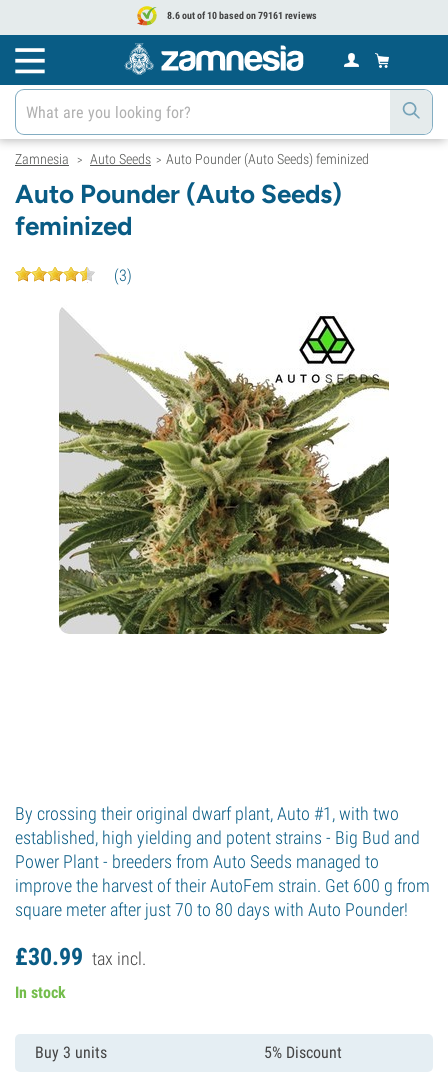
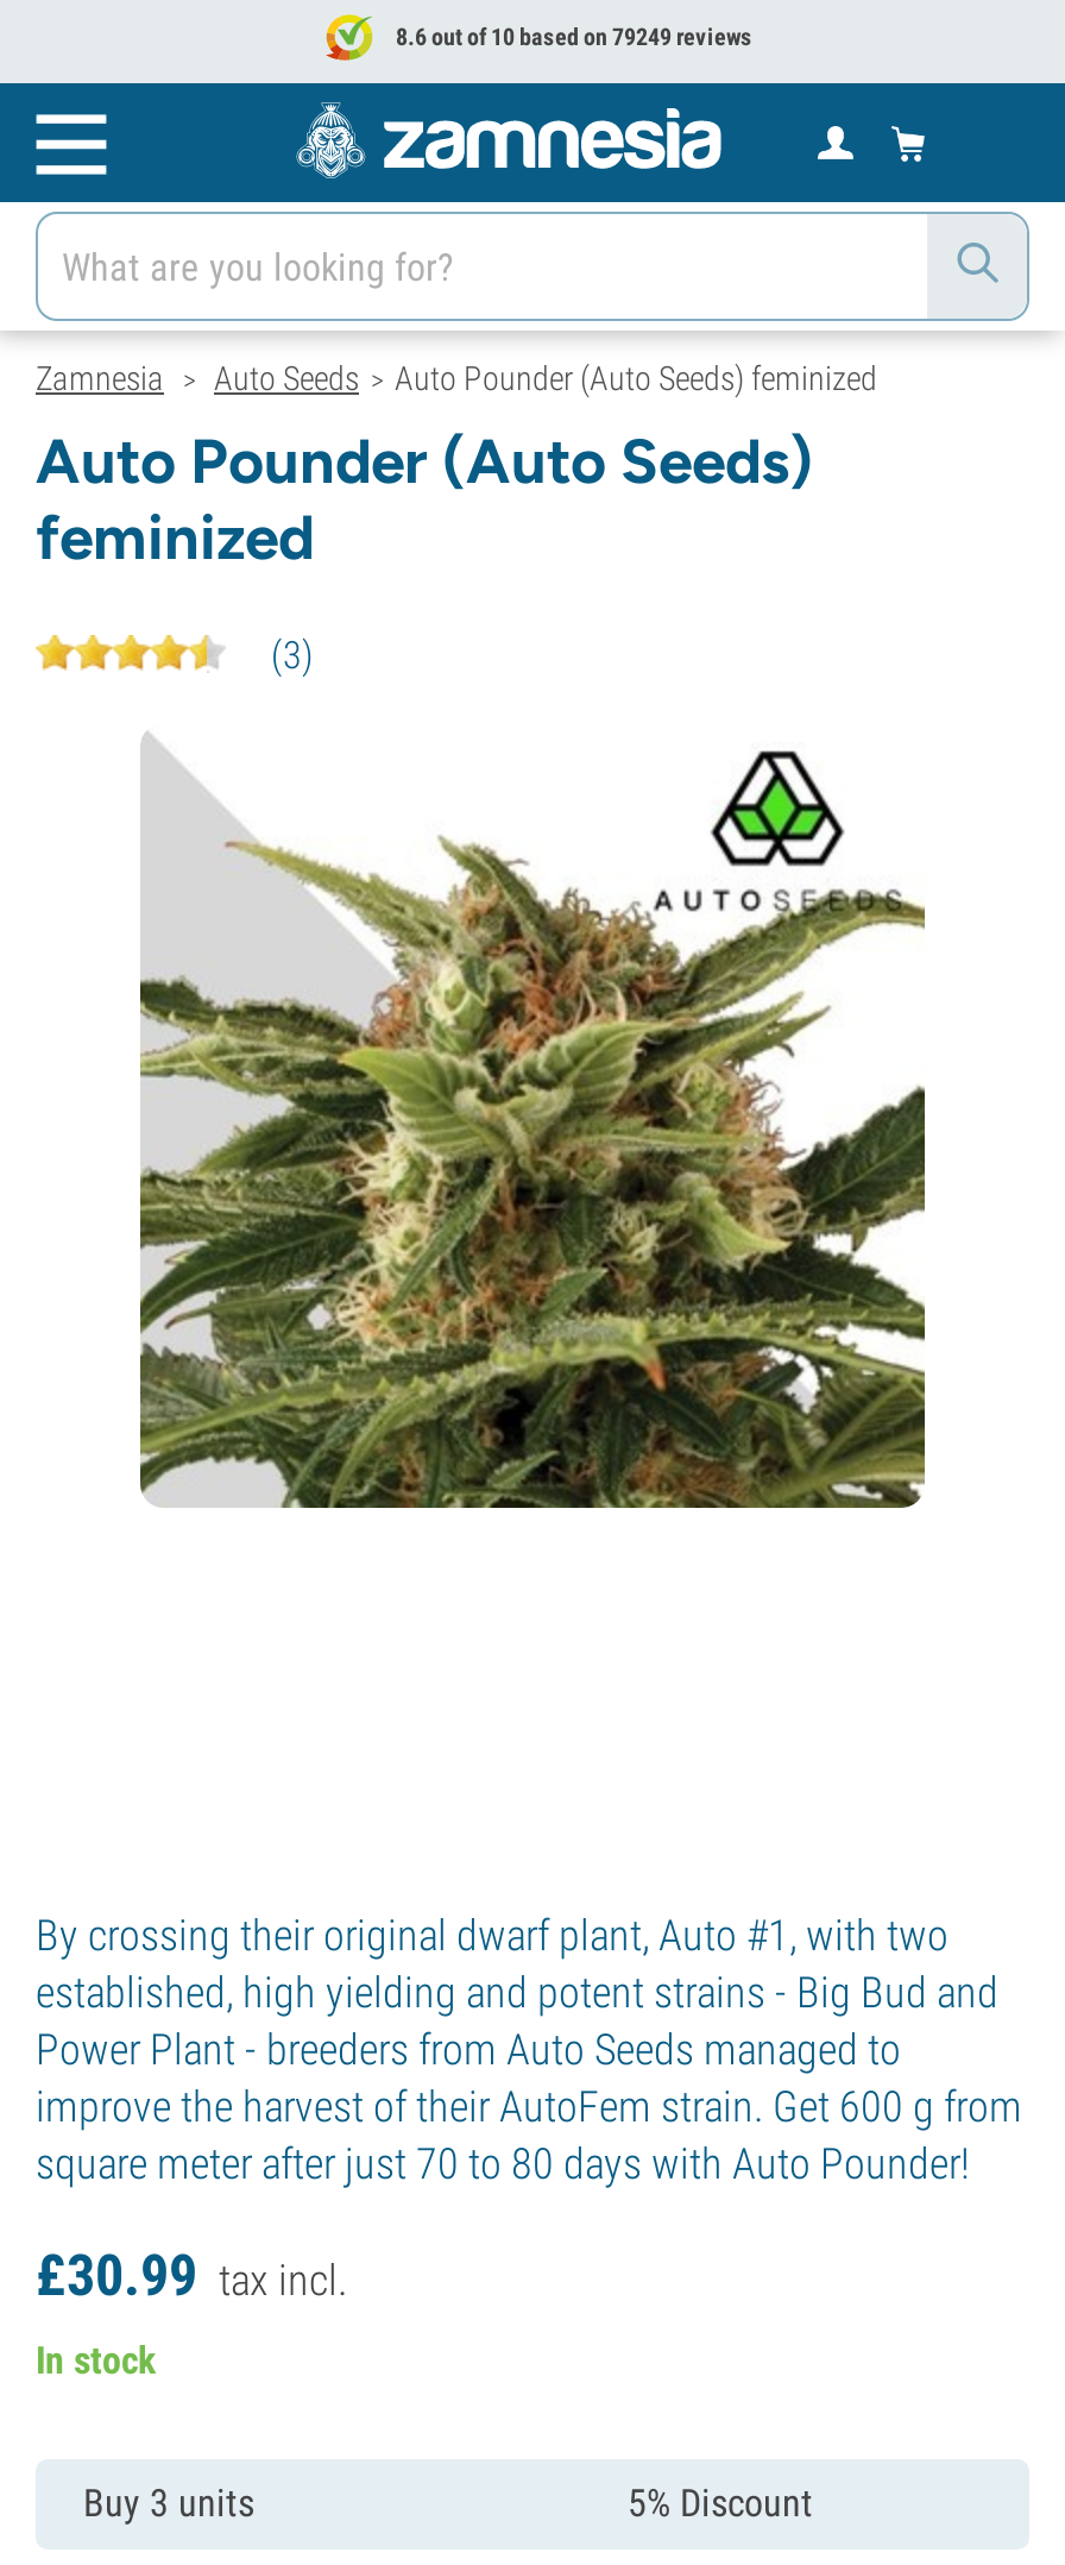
- 8.6 out of 10 based on 79161 reviews
+ 8.6 out of 10 based on 79249 reviews
